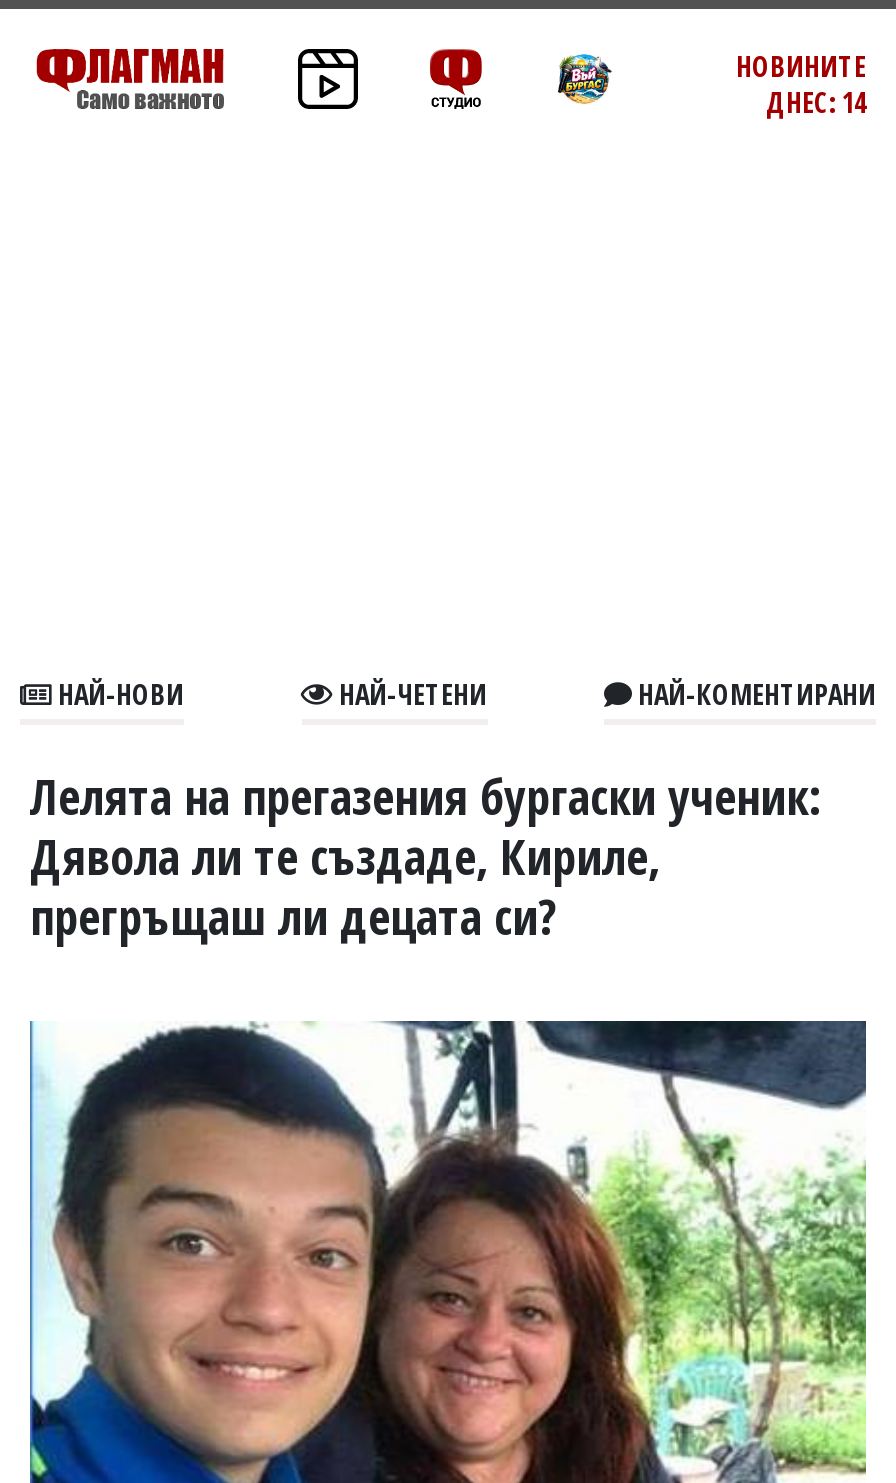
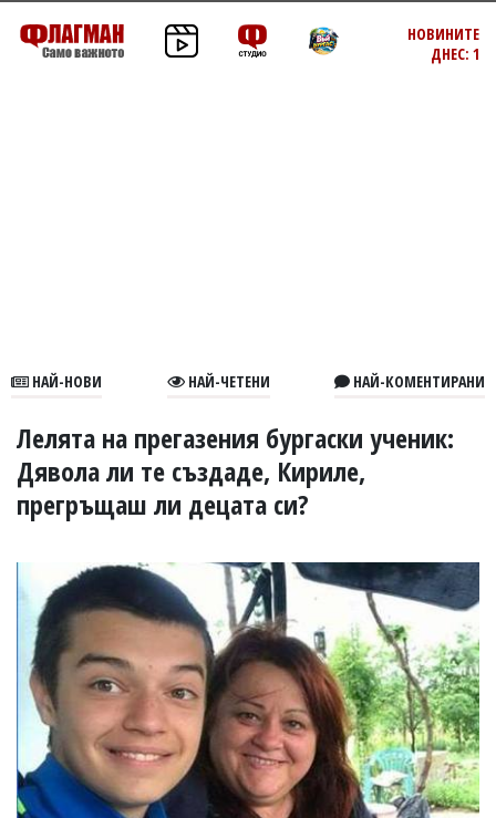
- ДНЕС: 14
+ ДНЕС: 1
